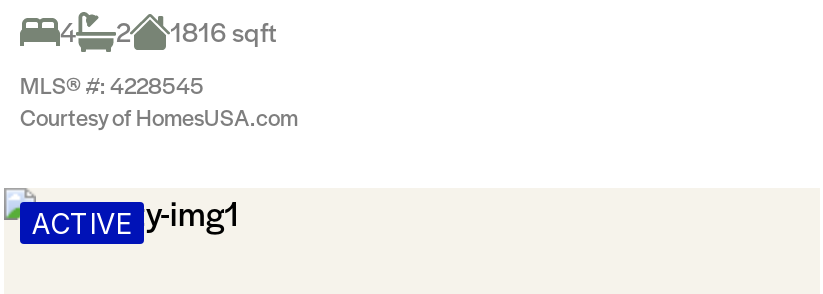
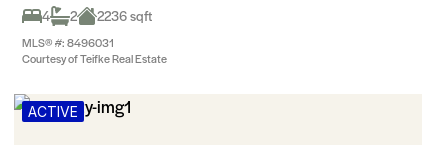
- 4 2 1816 sqft
+ 4 2 2236 sqft

- MLS® #: 4228545
- Courtesy of HomesUSA.com
+ MLS® #: 8496031
+ Courtesy of Teifke Real Estate
